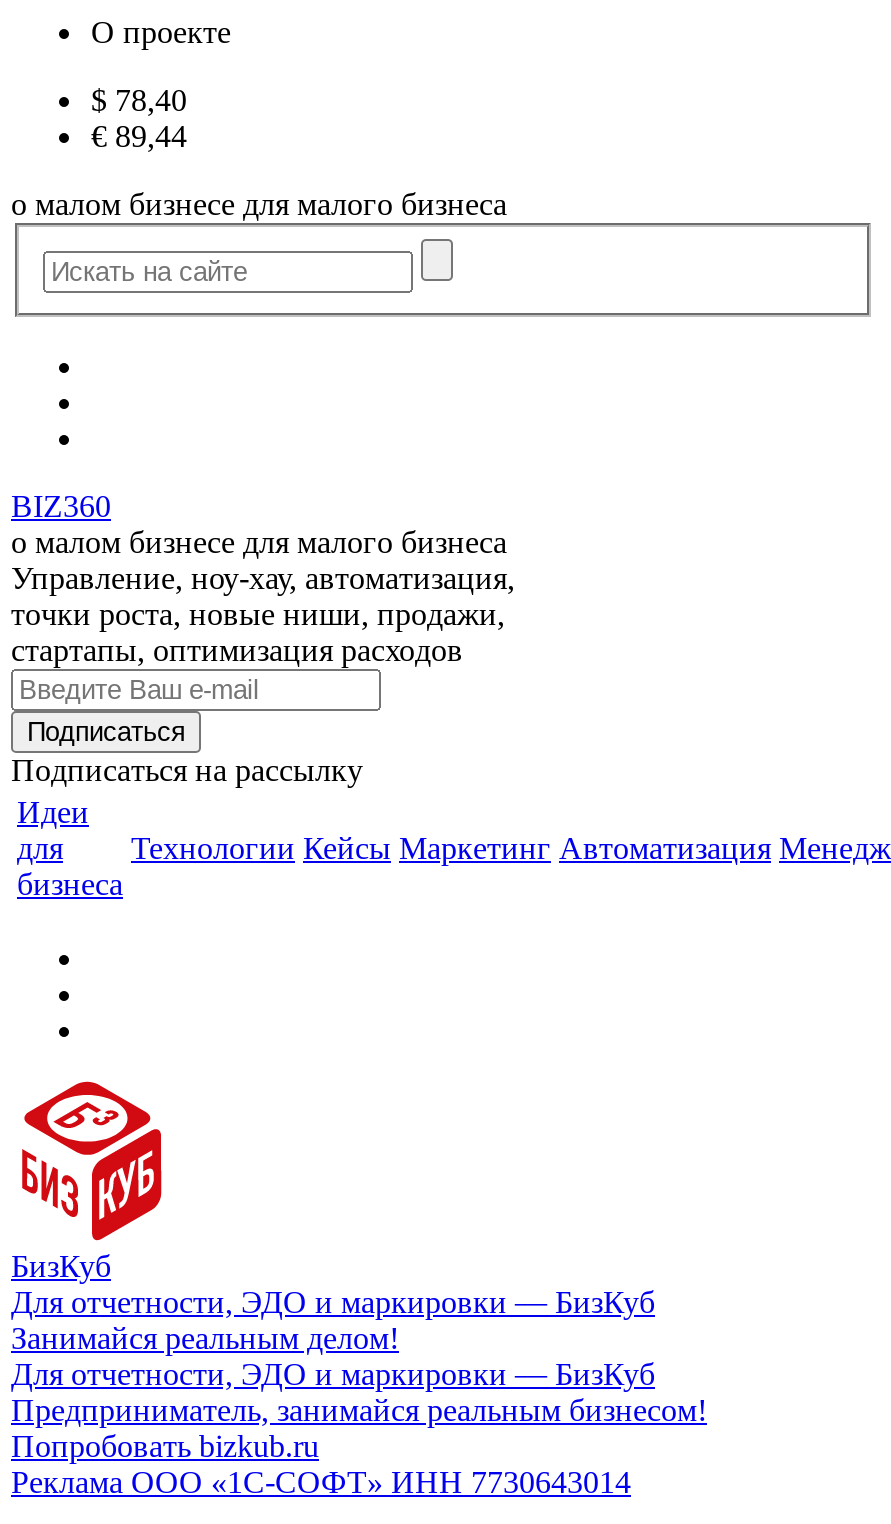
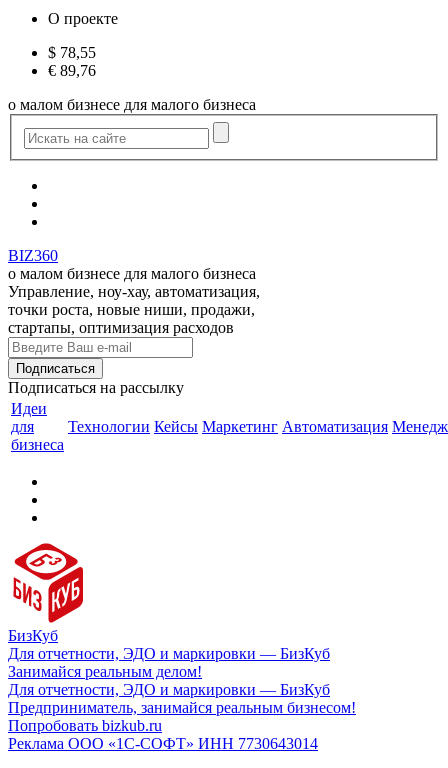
- $78,40
+ $78,55

- €89,44
+ €89,76
